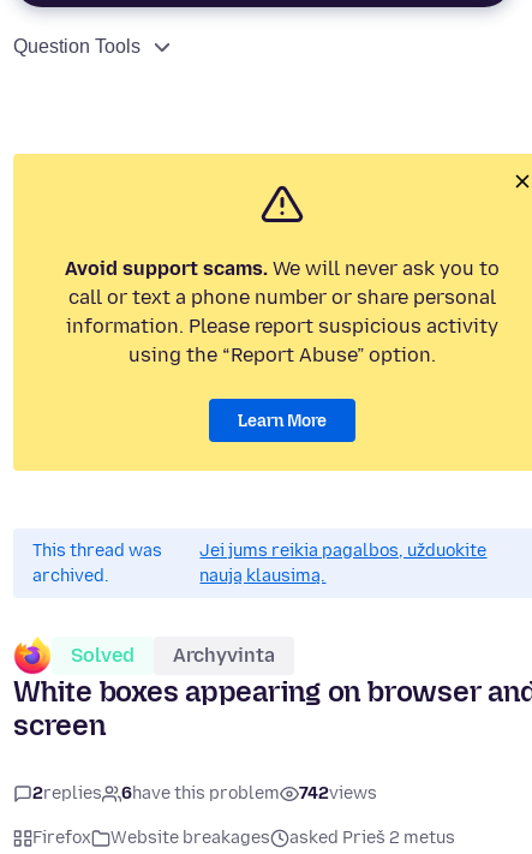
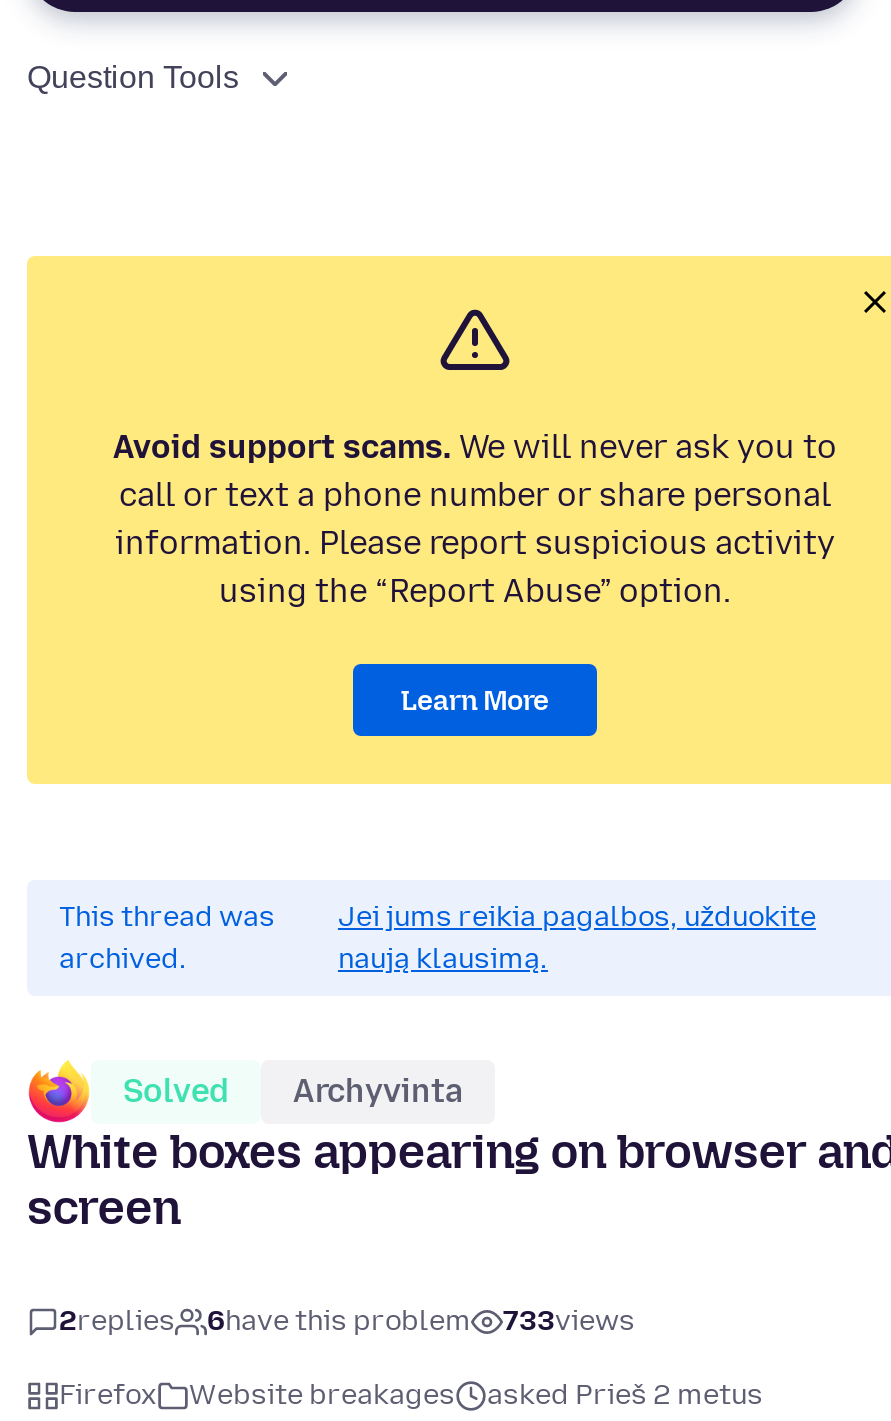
- 2replies 6have this problem 742views
+ 2replies 6have this problem 733views
